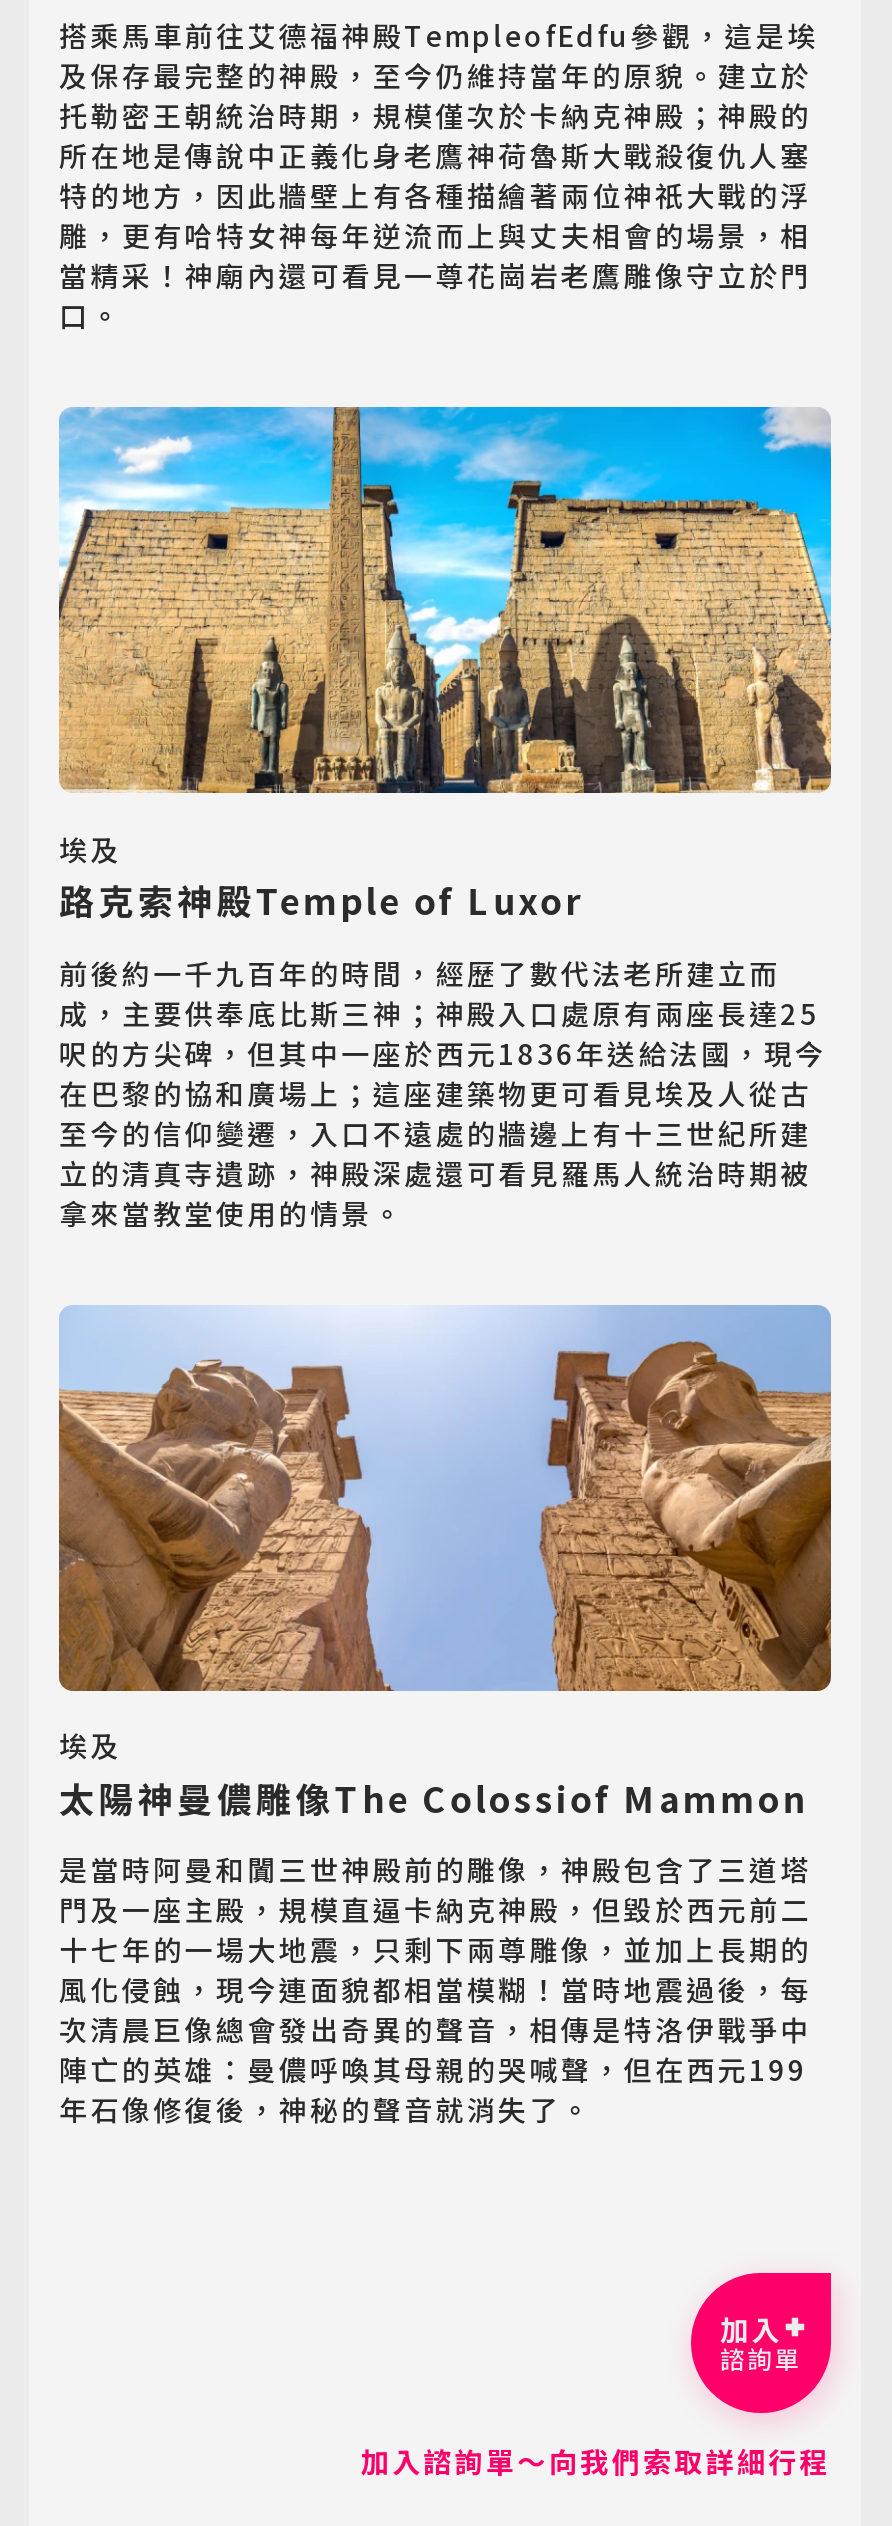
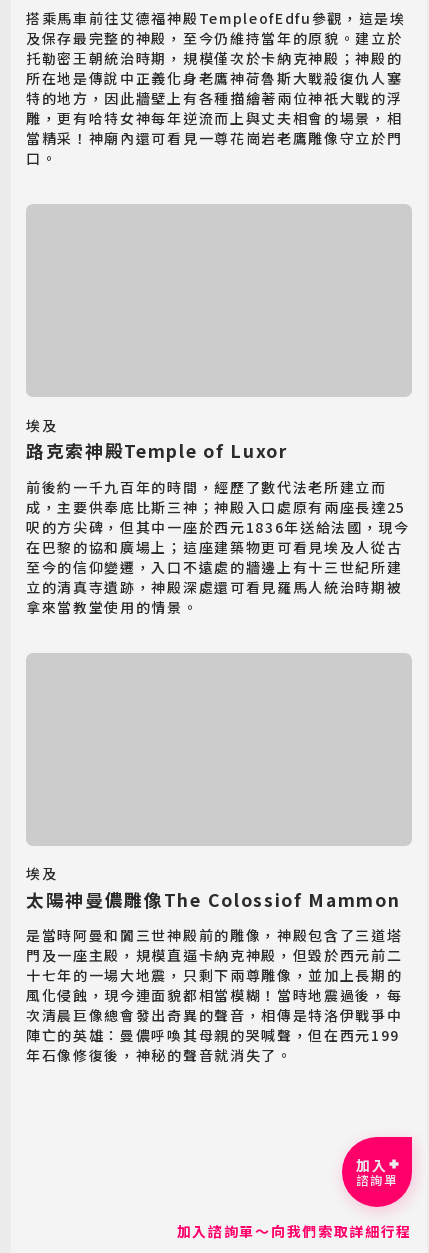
- [image]

- [image]
